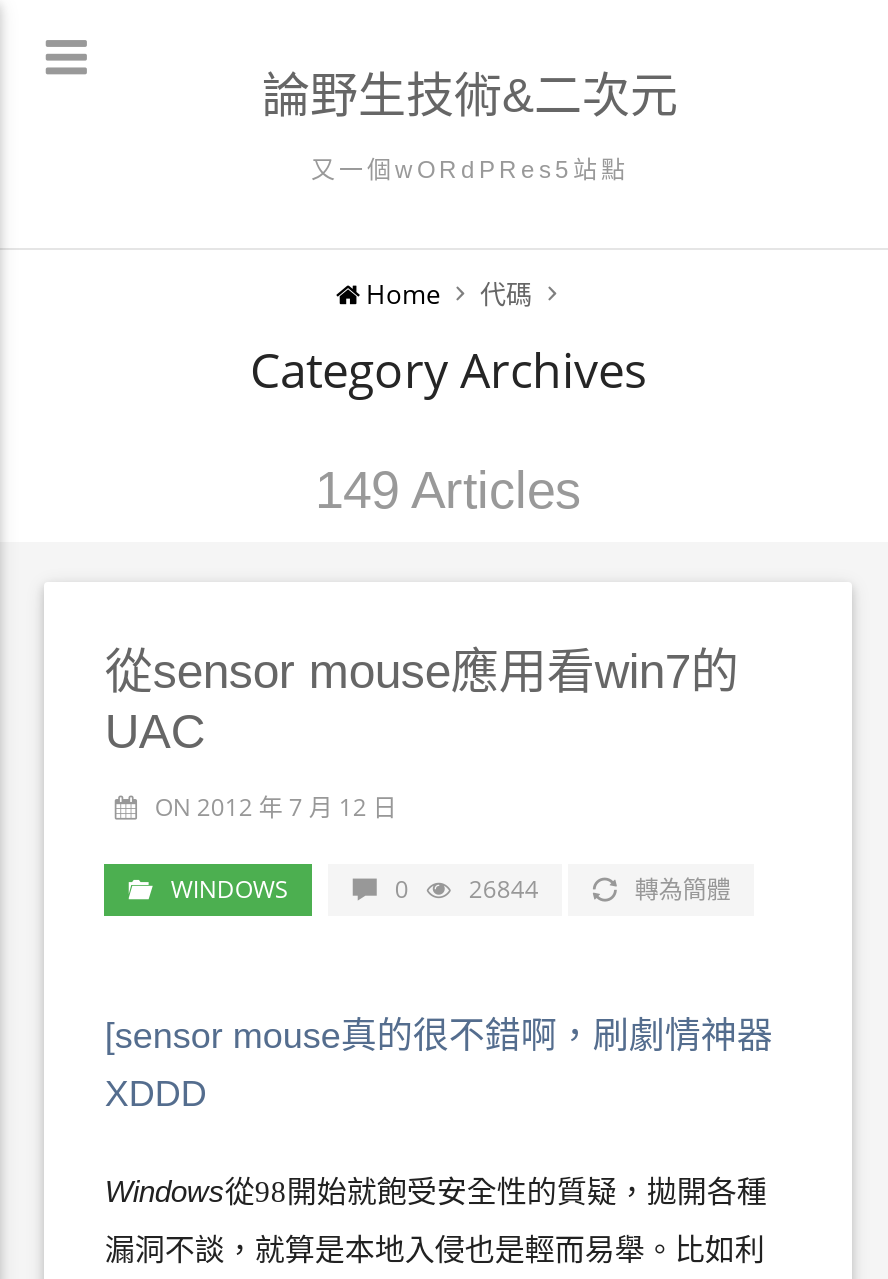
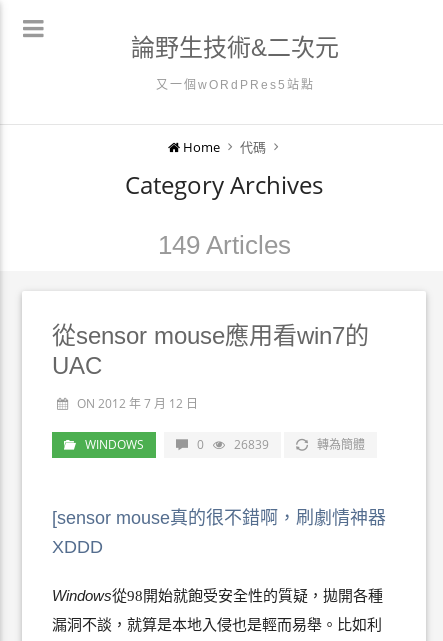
- 0 26844
+ 0 26839
